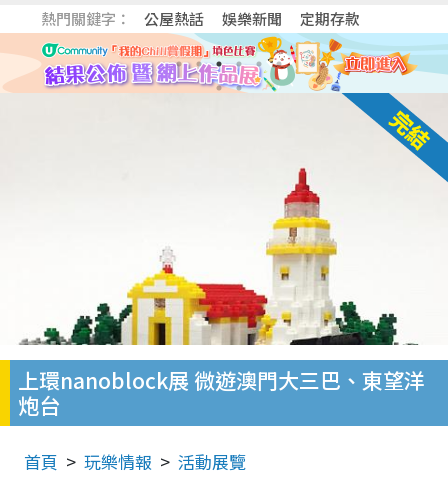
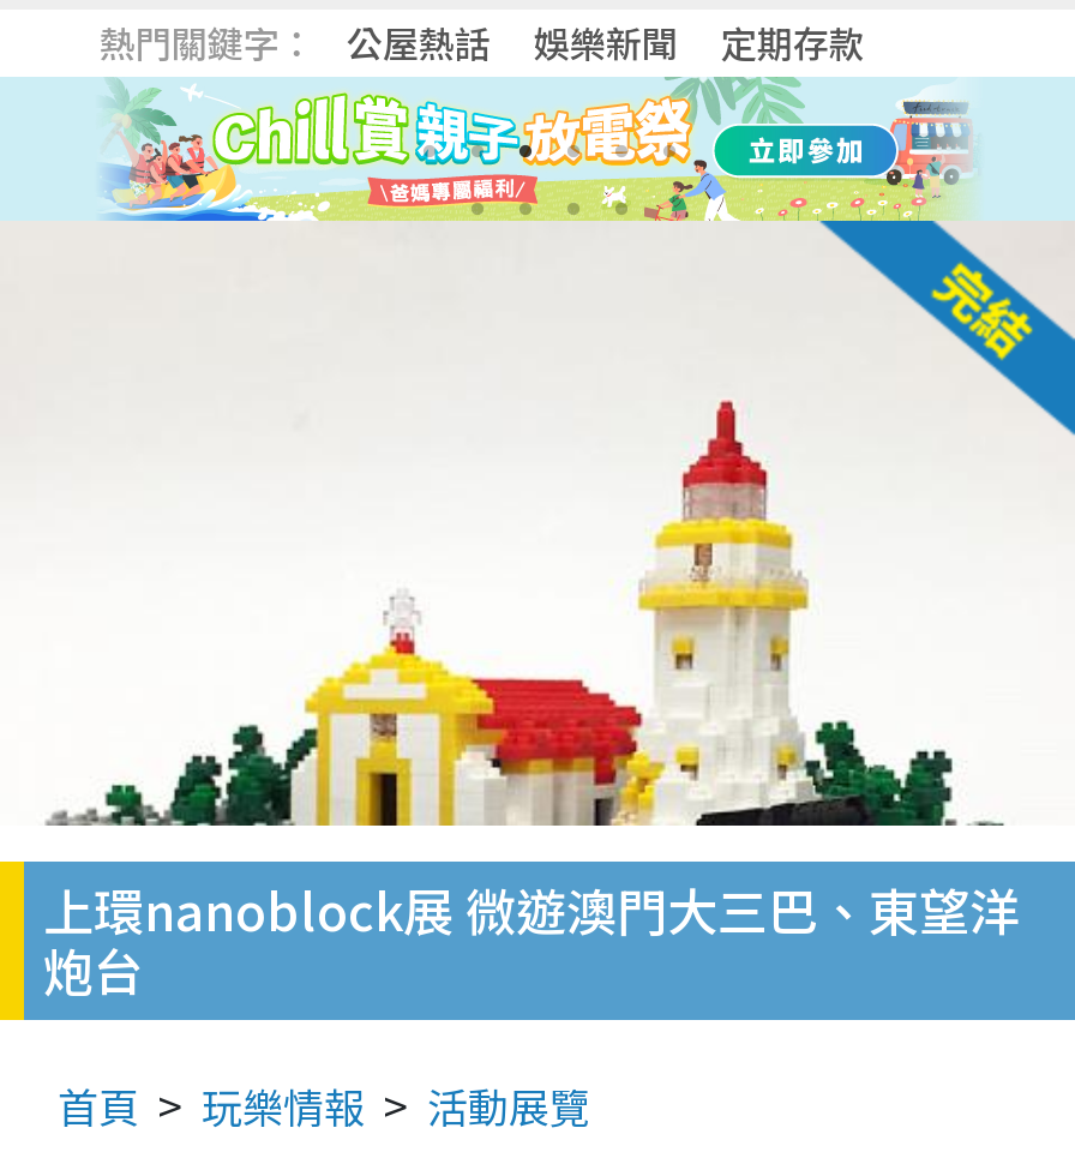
- [image]
+ [image]
